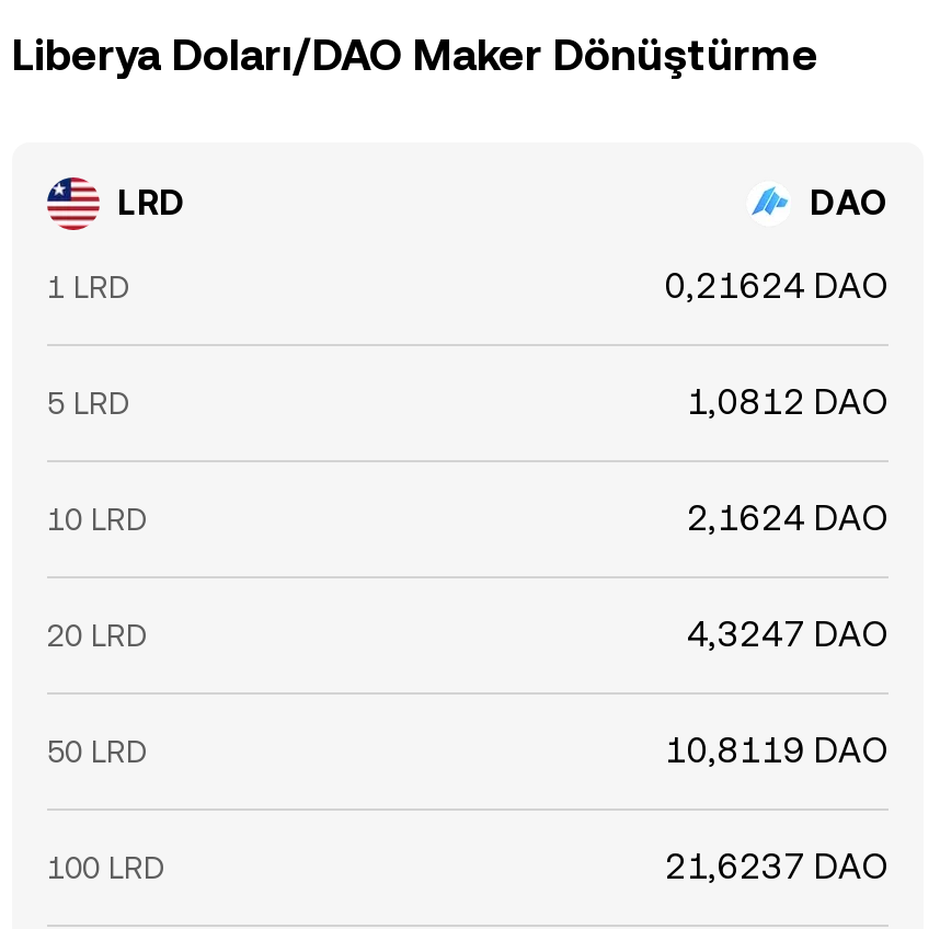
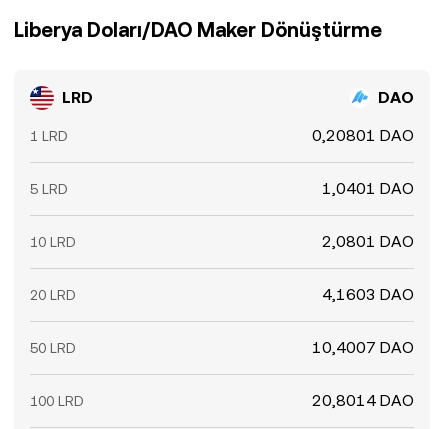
- 0,21624 DAO
+ 0,20801 DAO

- 1,0812 DAO
+ 1,0401 DAO

- 2,1624 DAO
+ 2,0801 DAO

- 4,3247 DAO
+ 4,1603 DAO

- 10,8119 DAO
+ 10,4007 DAO

- 21,6237 DAO
+ 20,8014 DAO
